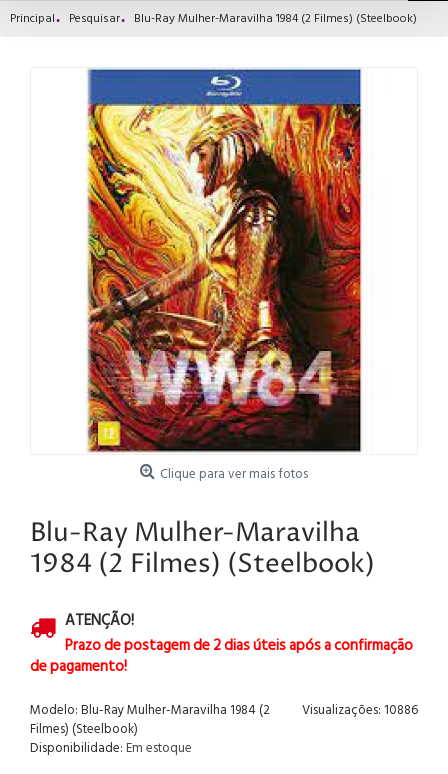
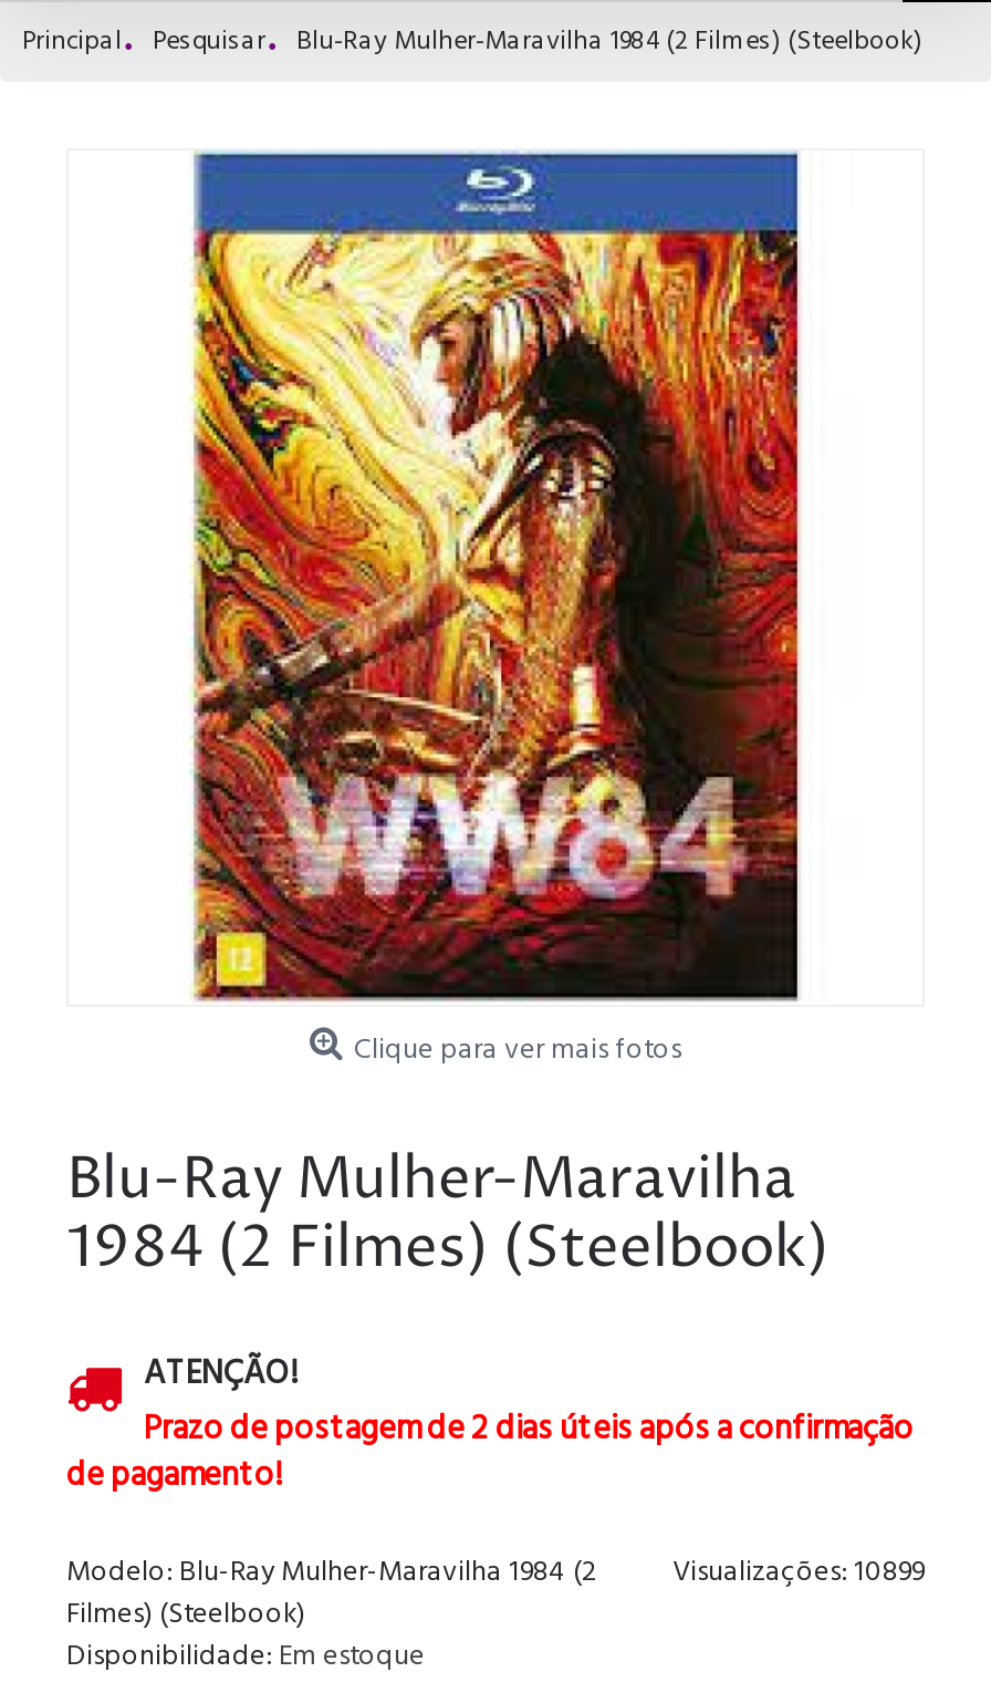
- Visualizações: 10886
+ Visualizações: 10899
